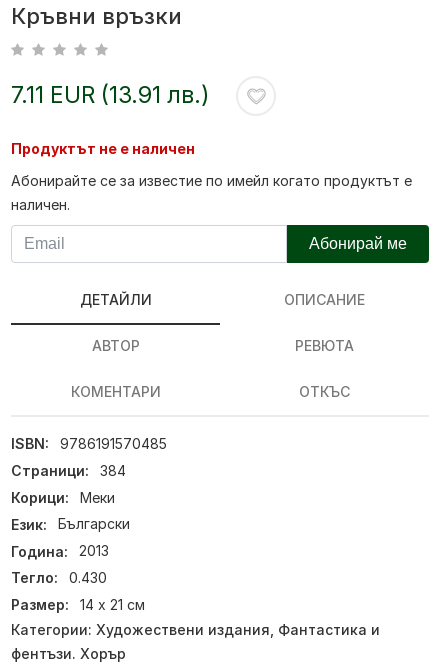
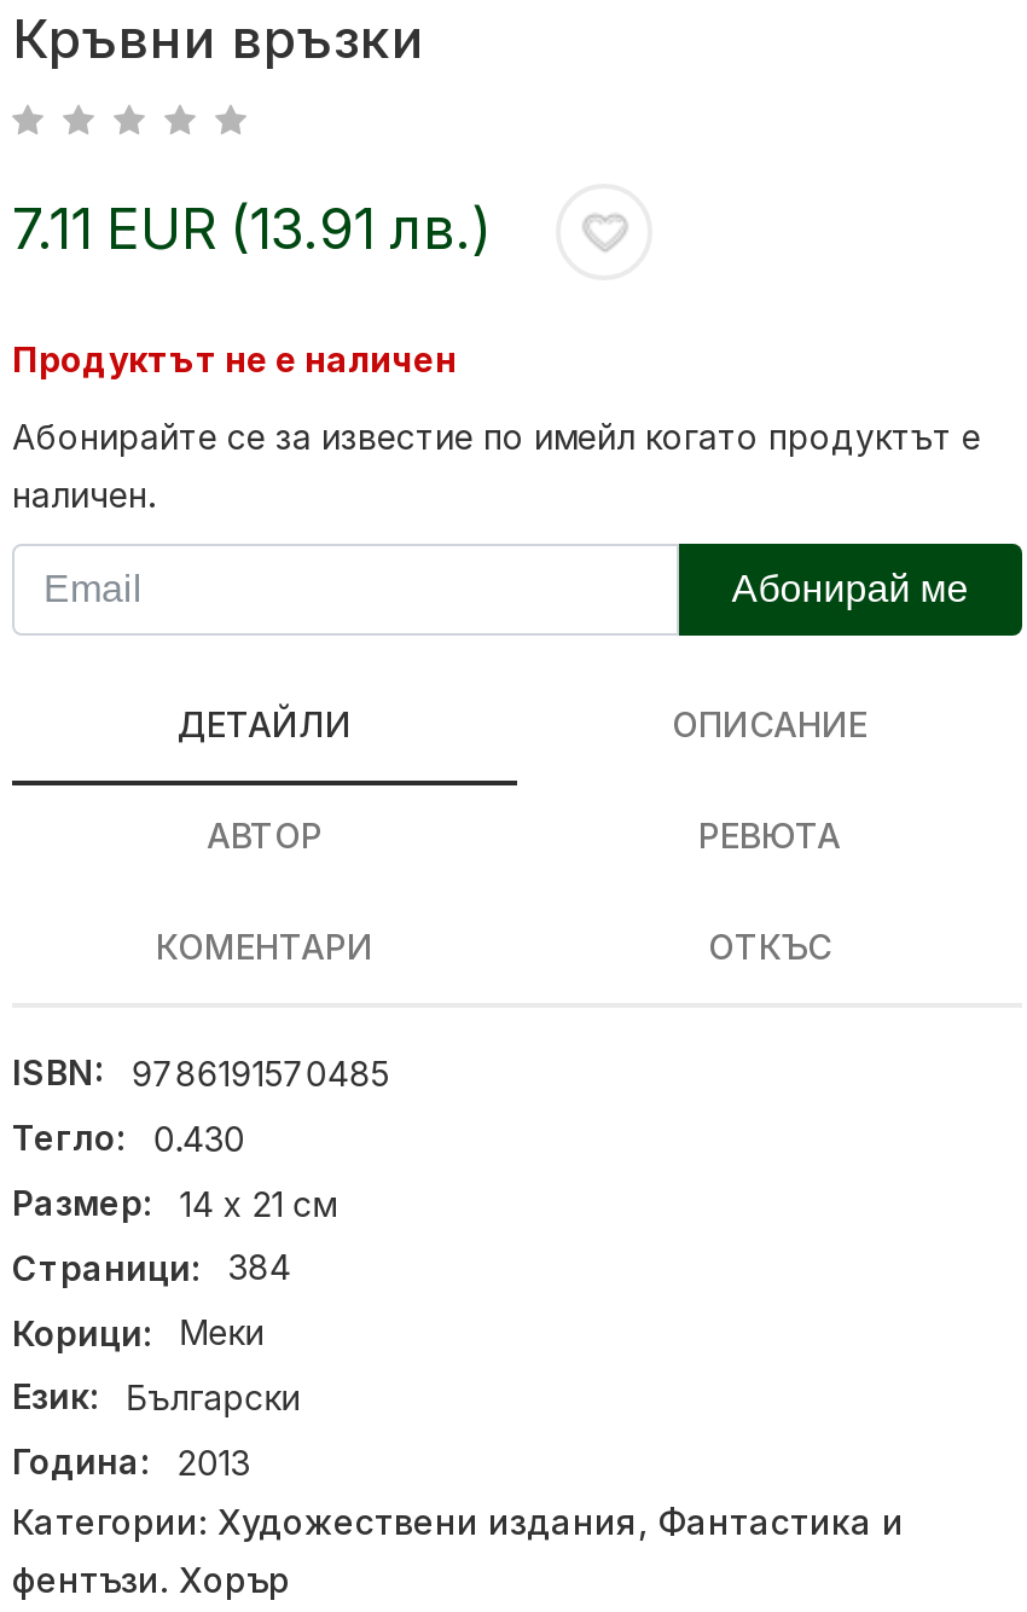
moved down: Страници: | 384 | Корици: | Меки | Език: | Български | Година: | 2013

moved up: Тегло: | 0.430 | Размер: | 14 х 21 см
